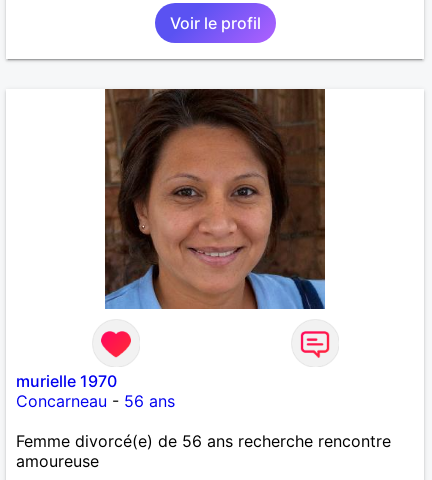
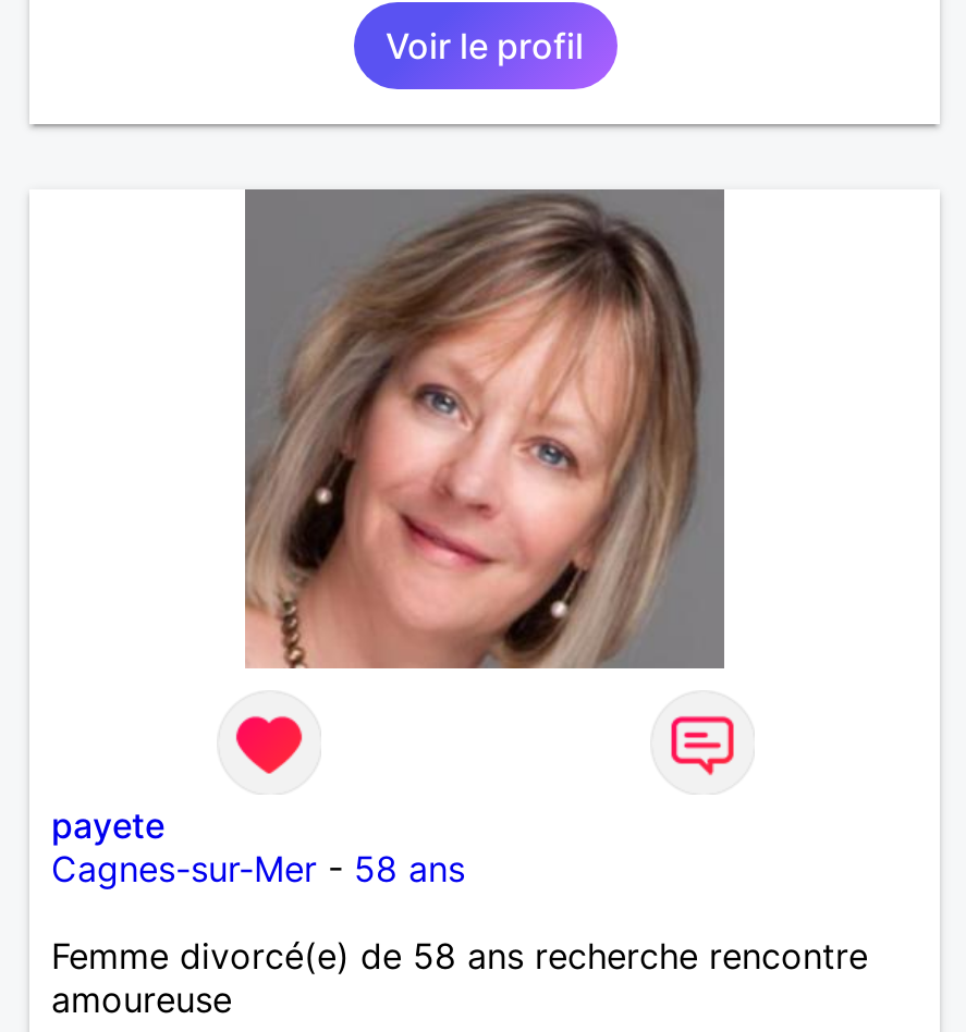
- [image]
+ [image]

- murielle 1970
- Concarneau - 56 ans
+ payete
+ Cagnes-sur-Mer - 58 ans

- Femme divorcé(e) de 56 ans recherche rencontre
+ Femme divorcé(e) de 58 ans recherche rencontre
